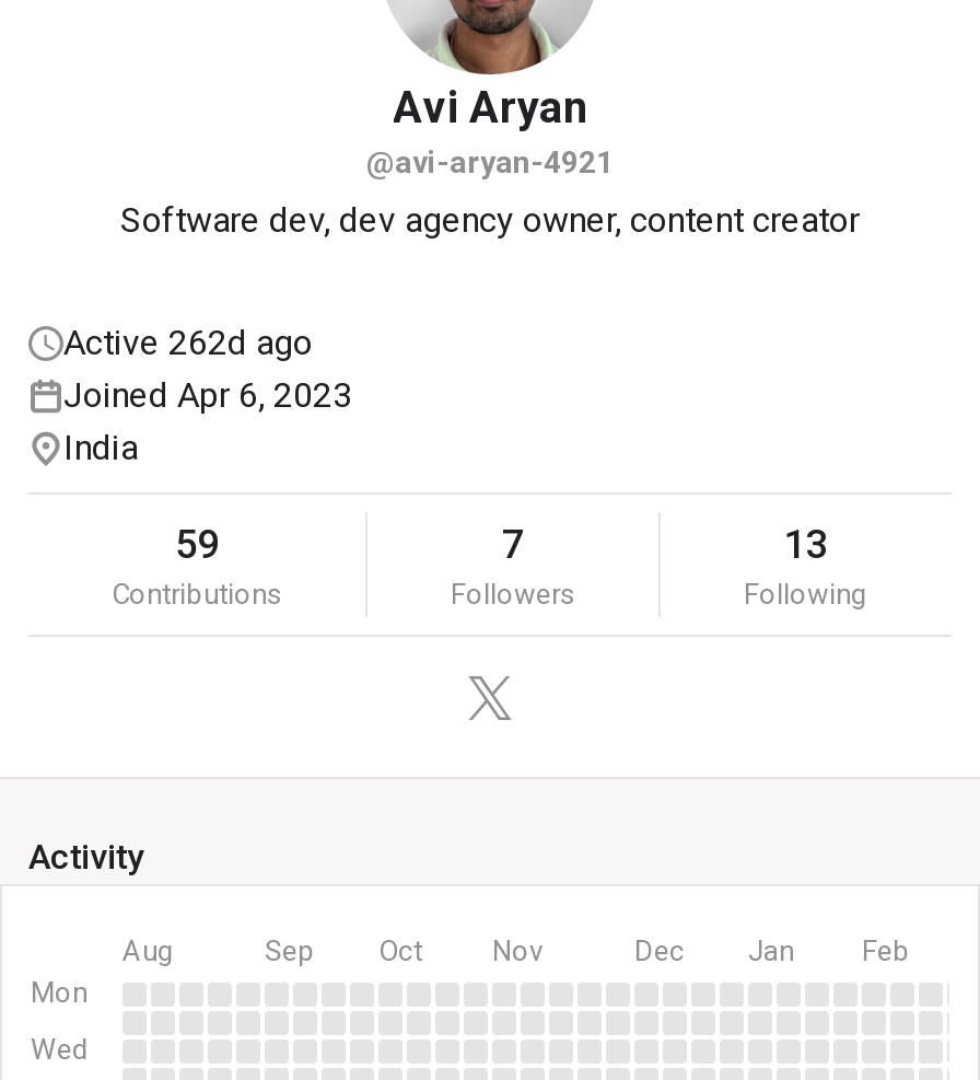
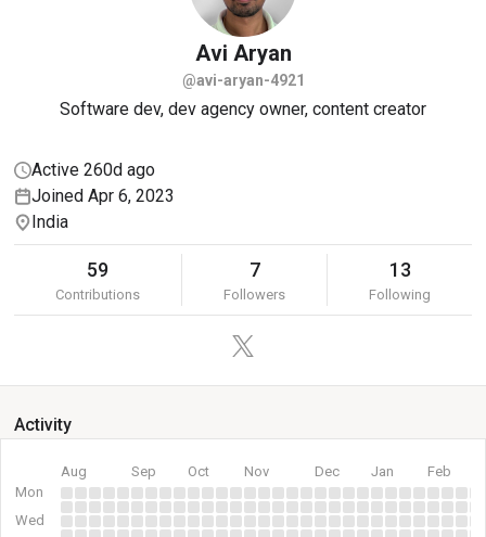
- Active 262d ago
+ Active 260d ago
